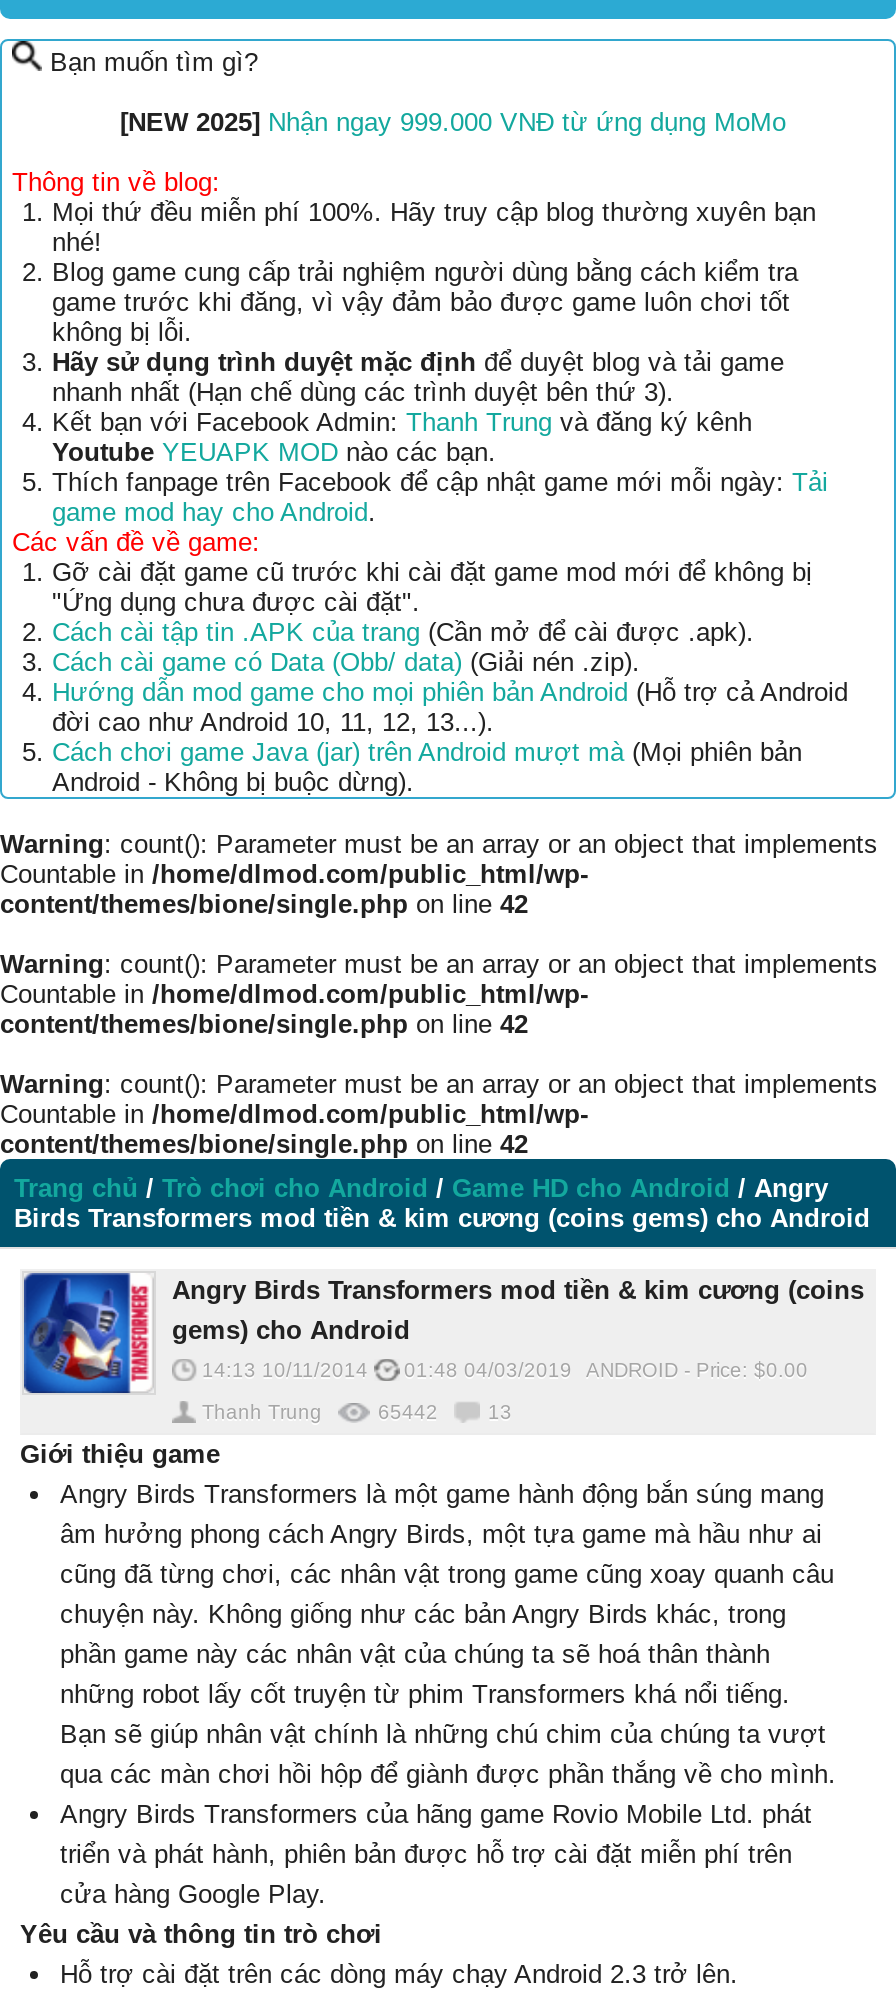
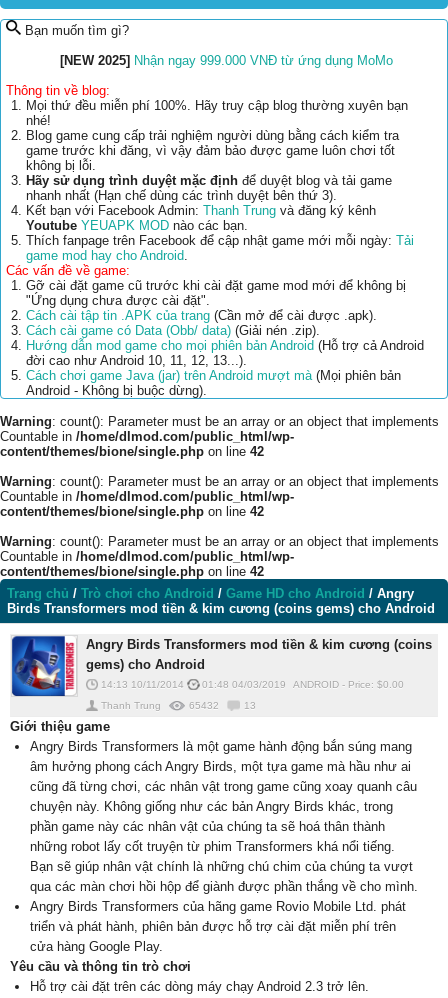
- 65442
+ 65432
